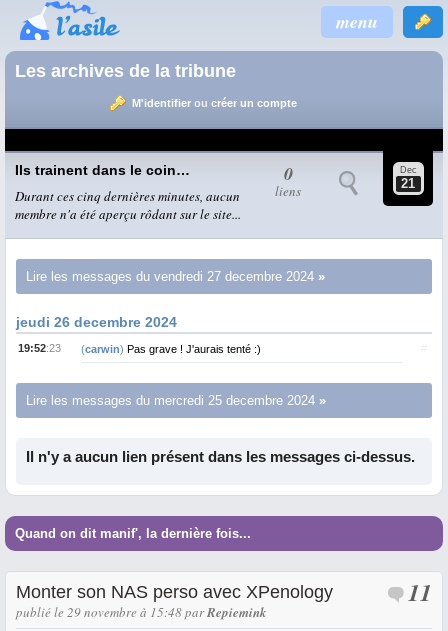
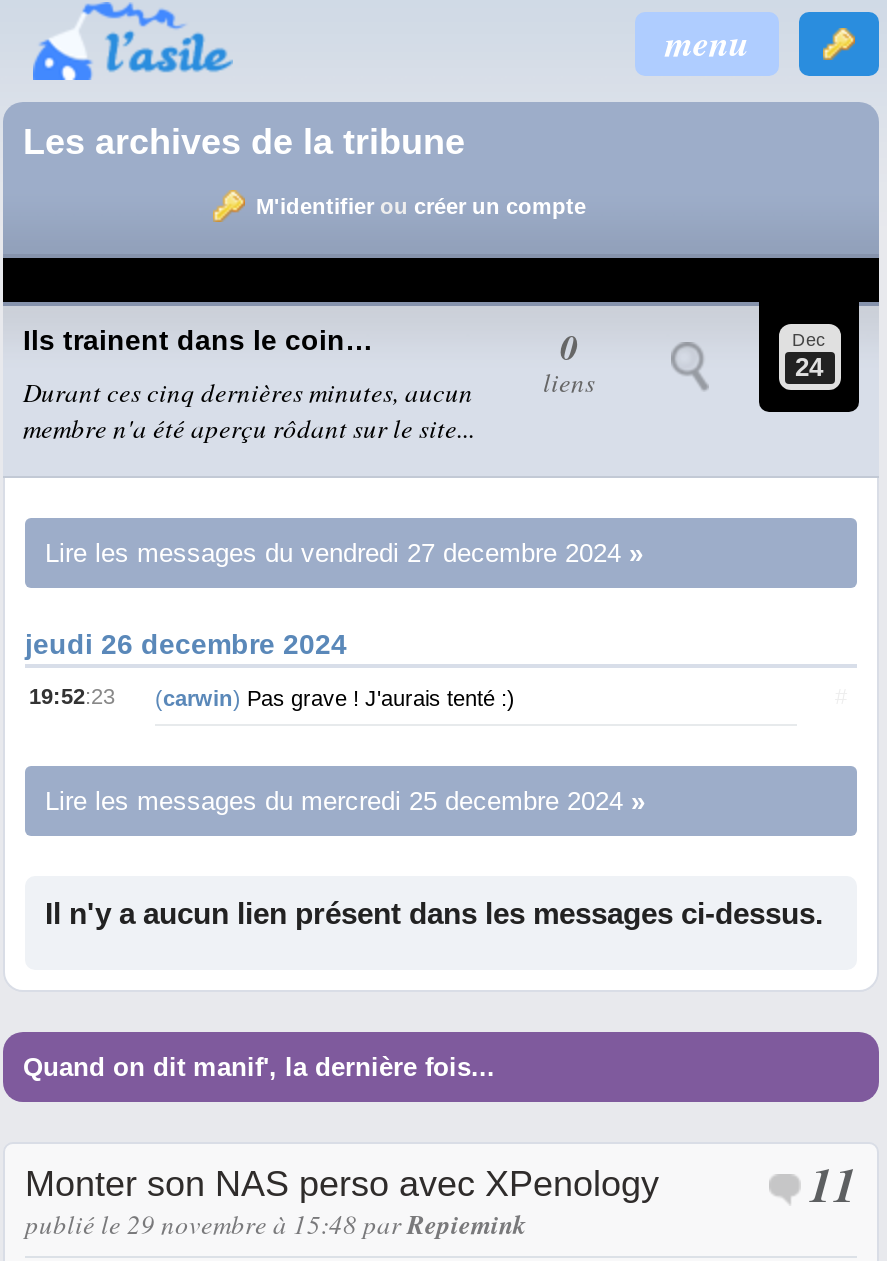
- 21
+ 24
